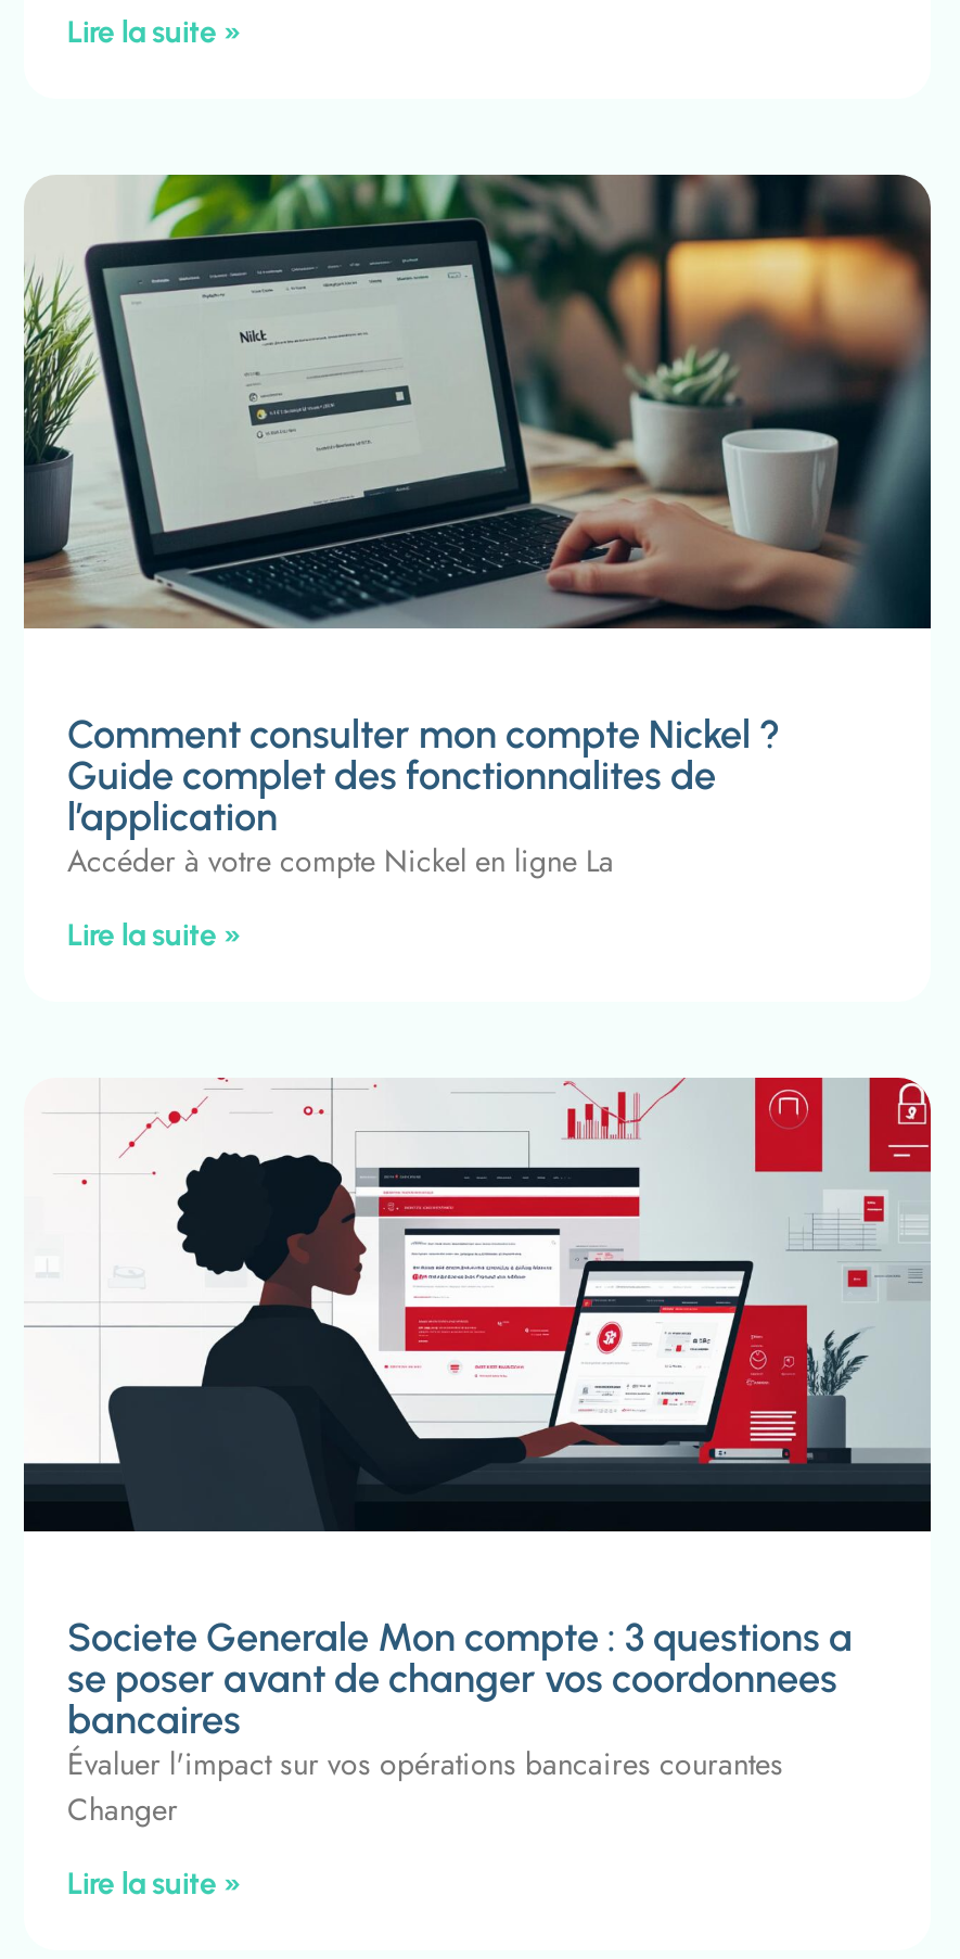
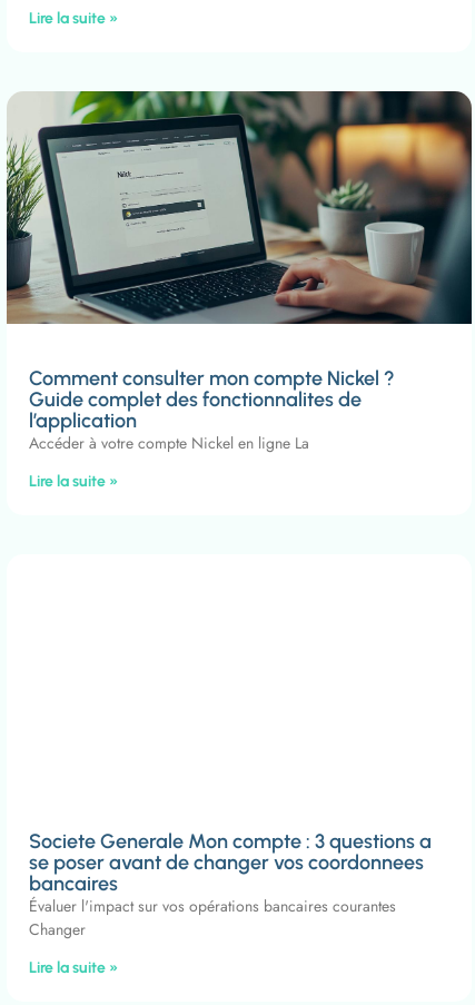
- [image]
